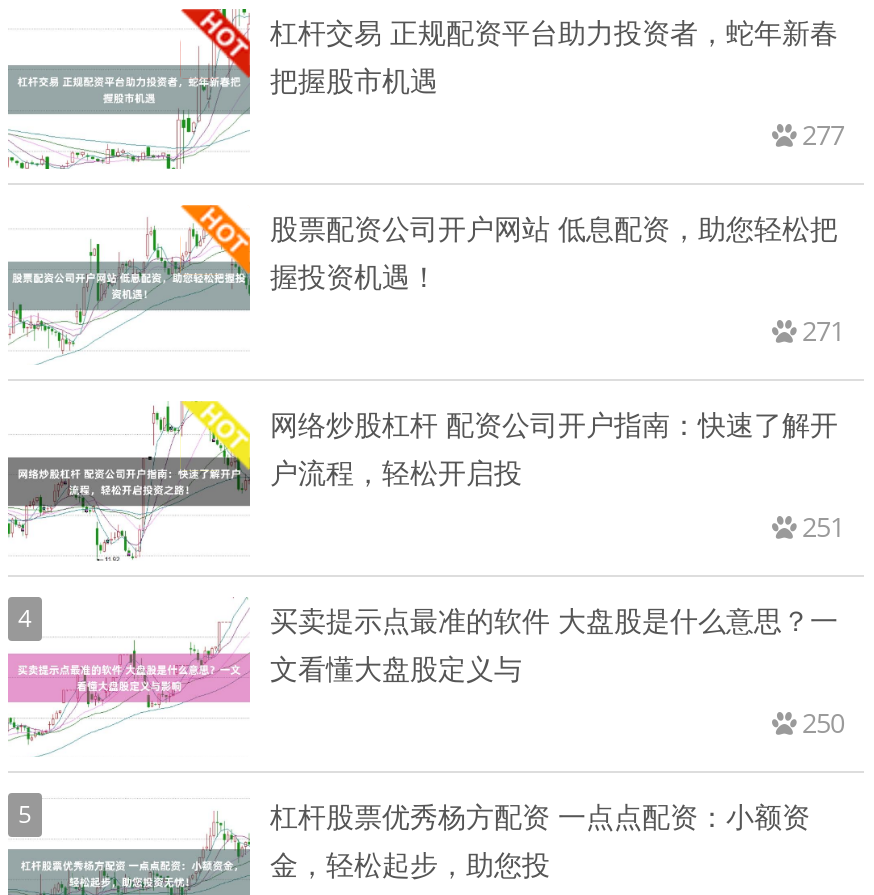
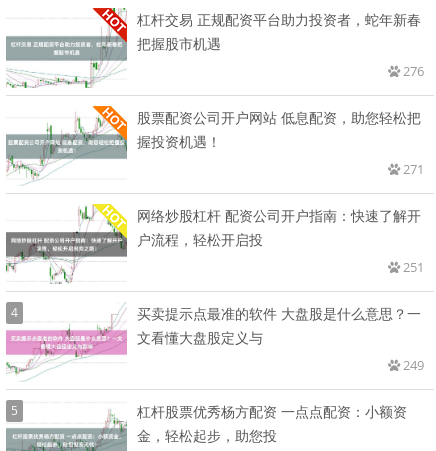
- 277
+ 276

- 250
+ 249
